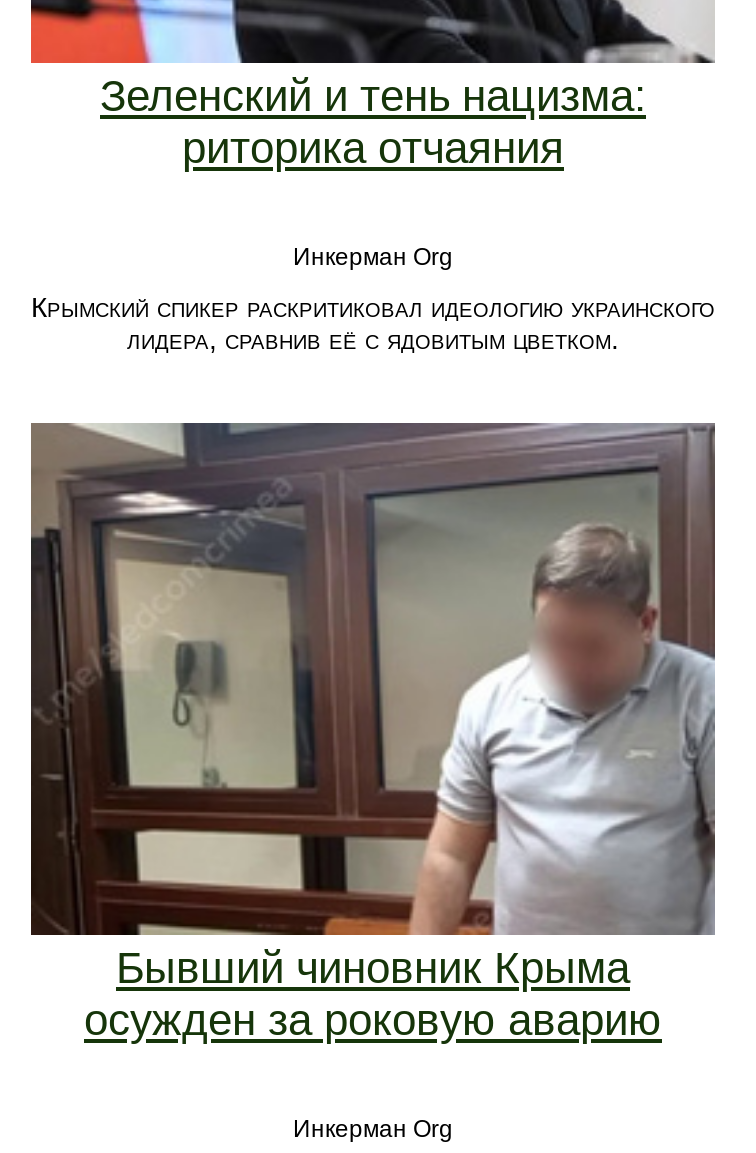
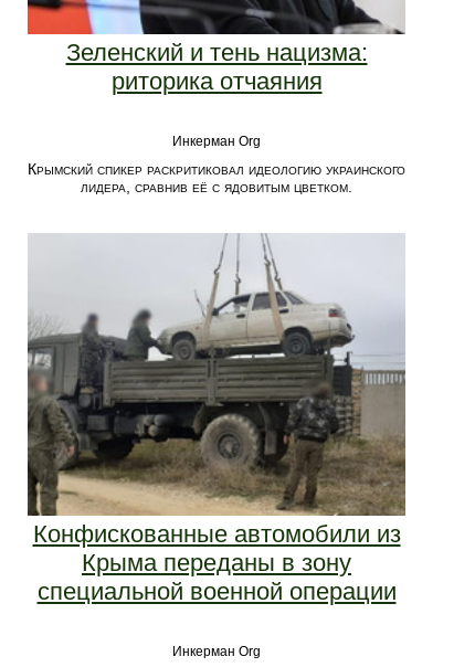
- [image]
- Бывший чиновник Крыма
- осужден за роковую аварию
+ [image]
+ Конфискованные автомобили из
+ Крыма переданы в зону
+ специальной военной операции
